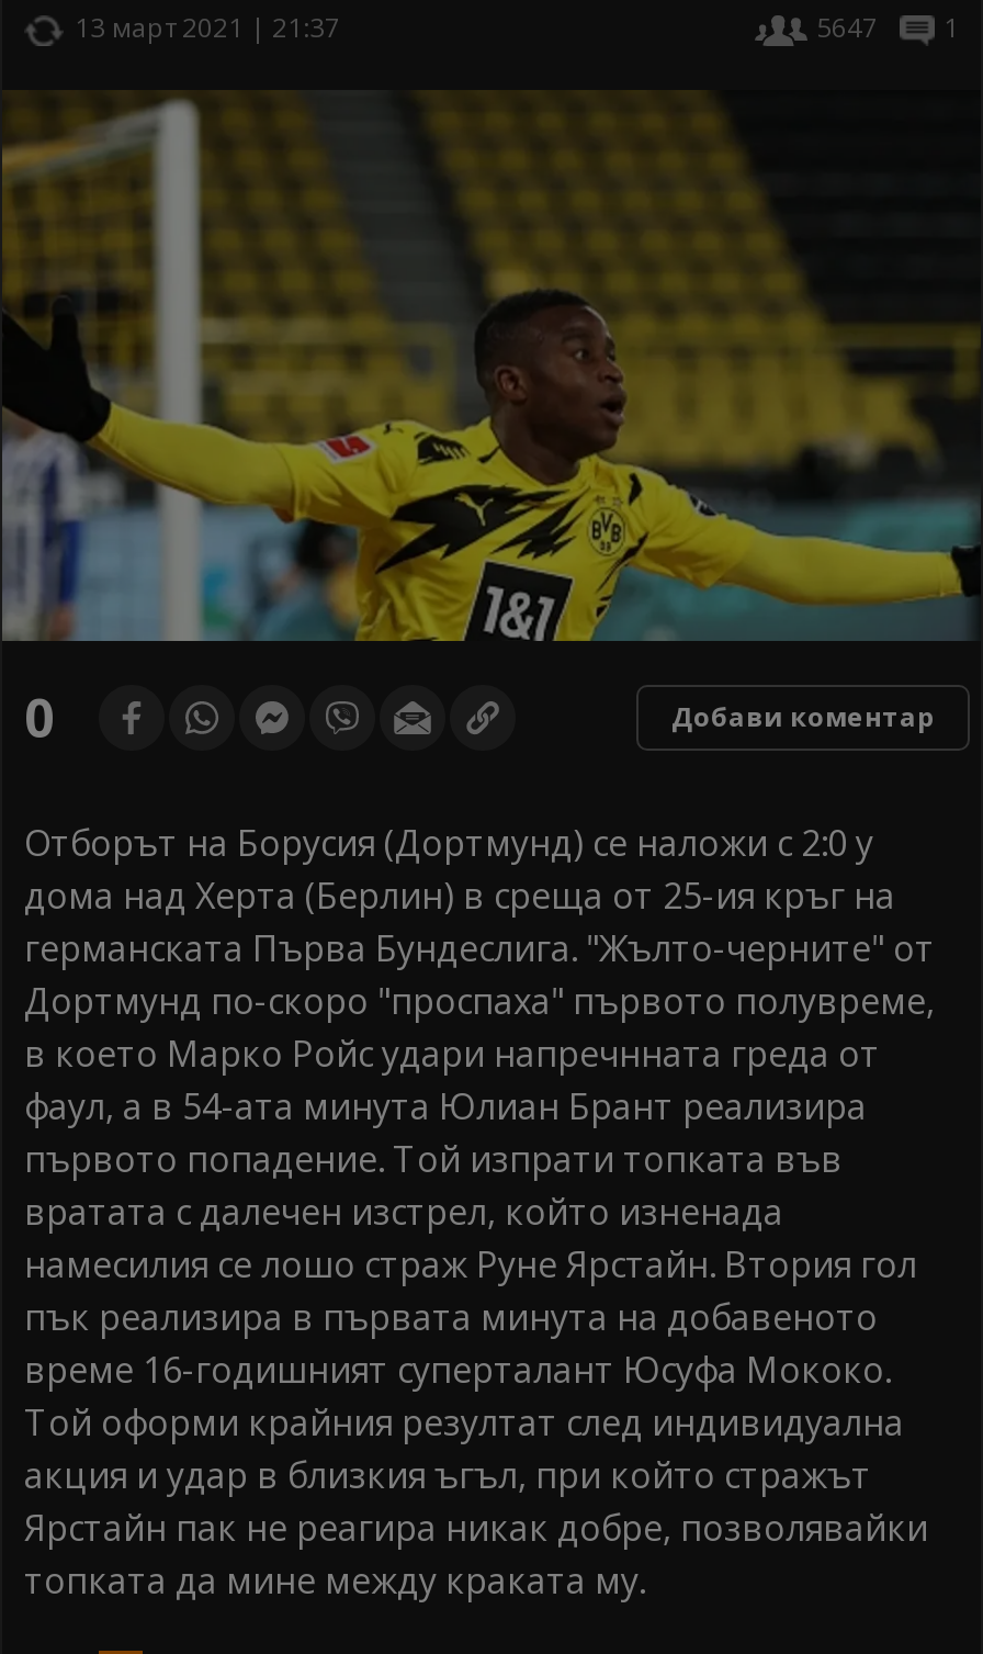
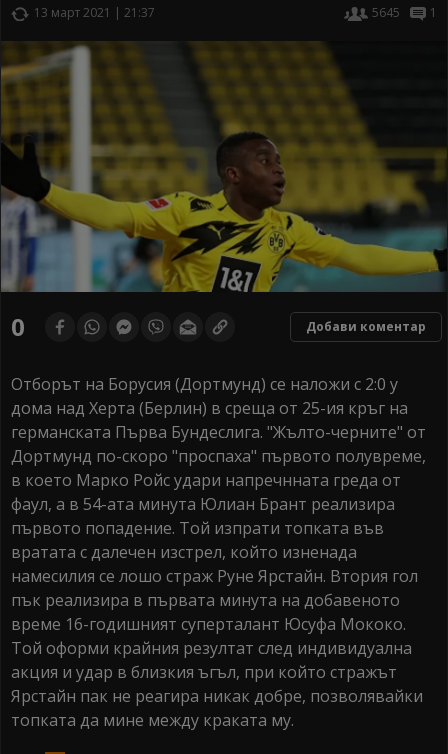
- 5647 1
+ 5645 1
